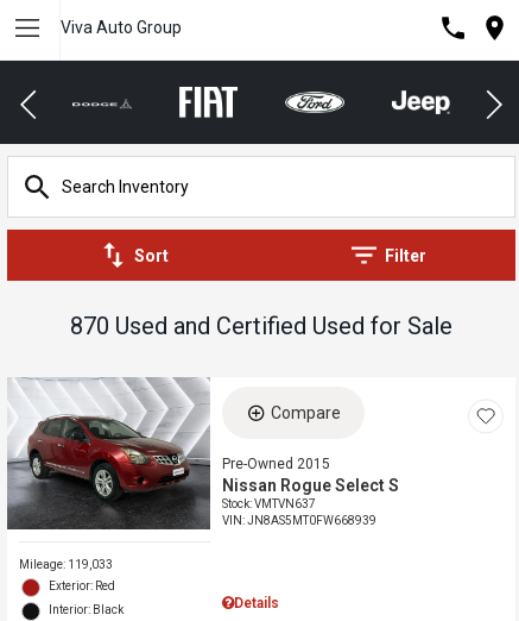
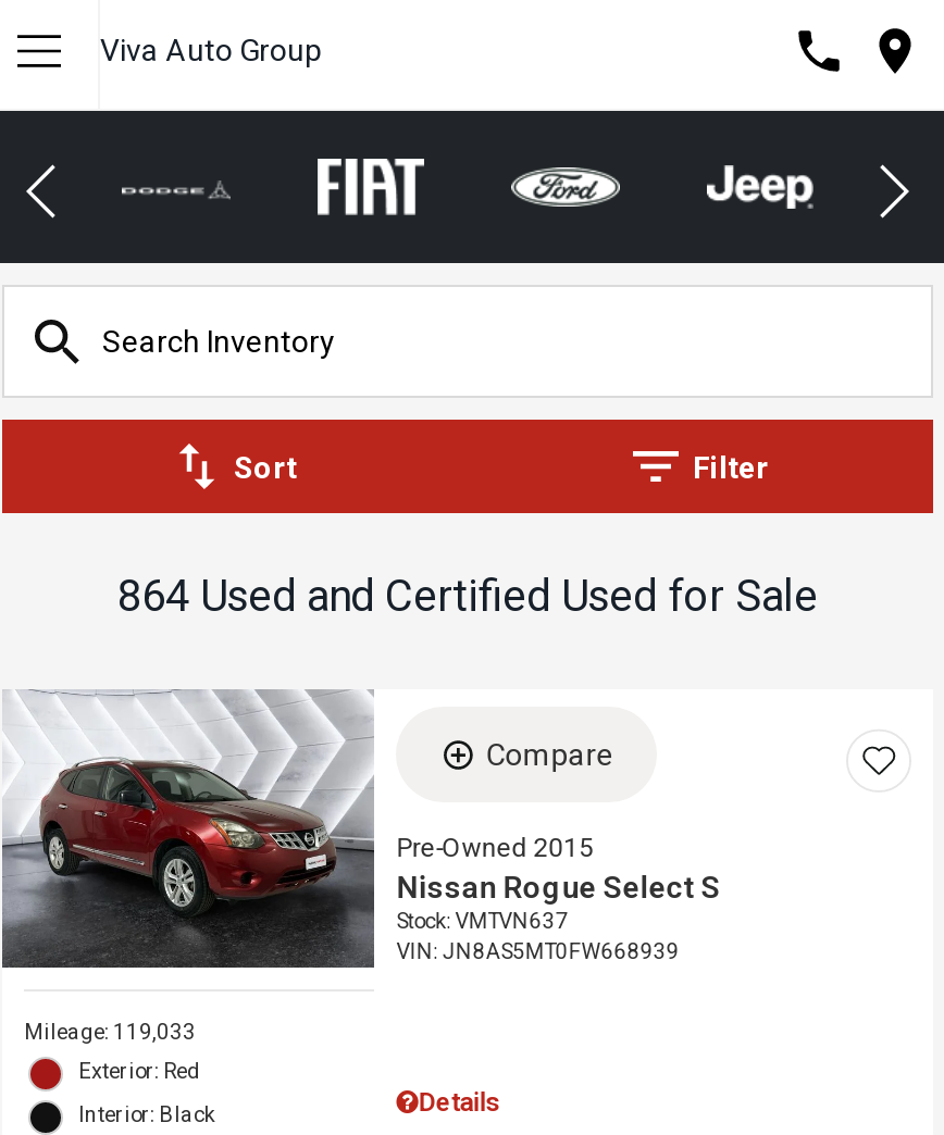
- 870 Used and Certified Used for Sale
+ 864 Used and Certified Used for Sale
